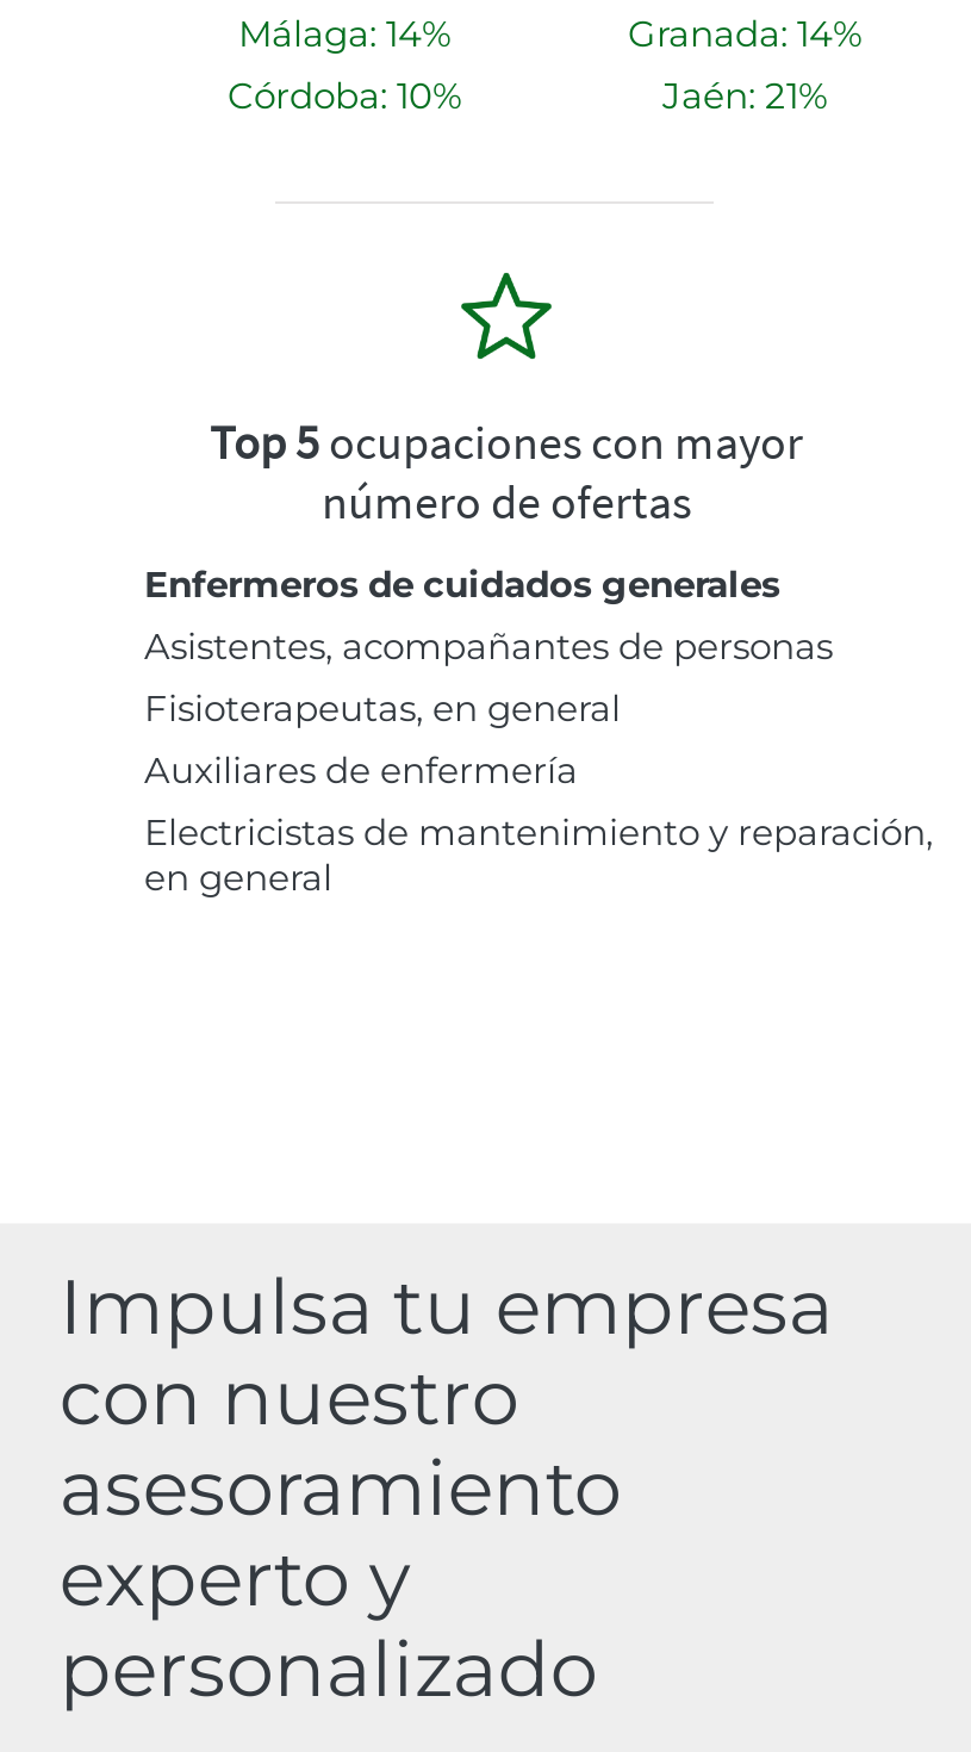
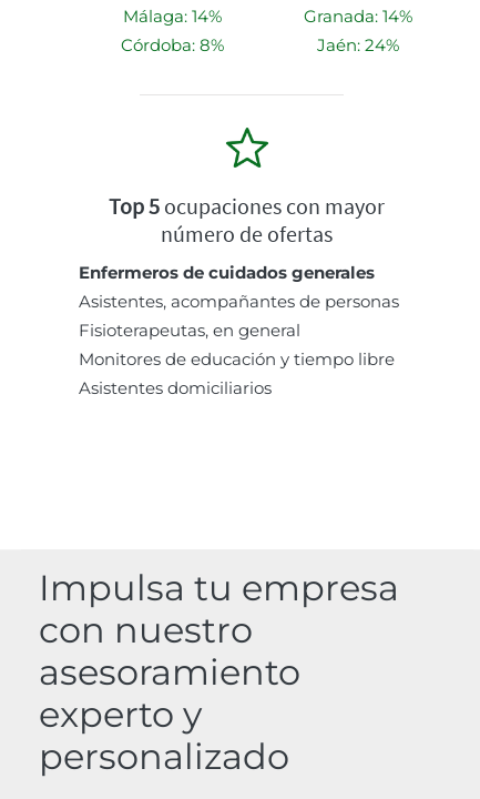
- Córdoba: 10%
+ Córdoba: 8%

- Jaén: 21%
+ Jaén: 24%

- Auxiliares de enfermería
- Electricistas de mantenimiento y reparación,
- en general
+ Monitores de educación y tiempo libre
+ Asistentes domiciliarios
